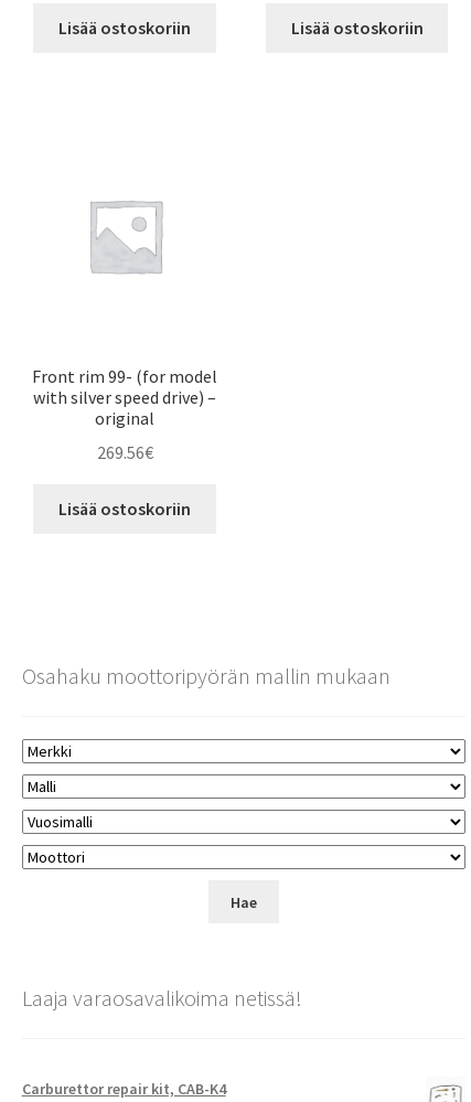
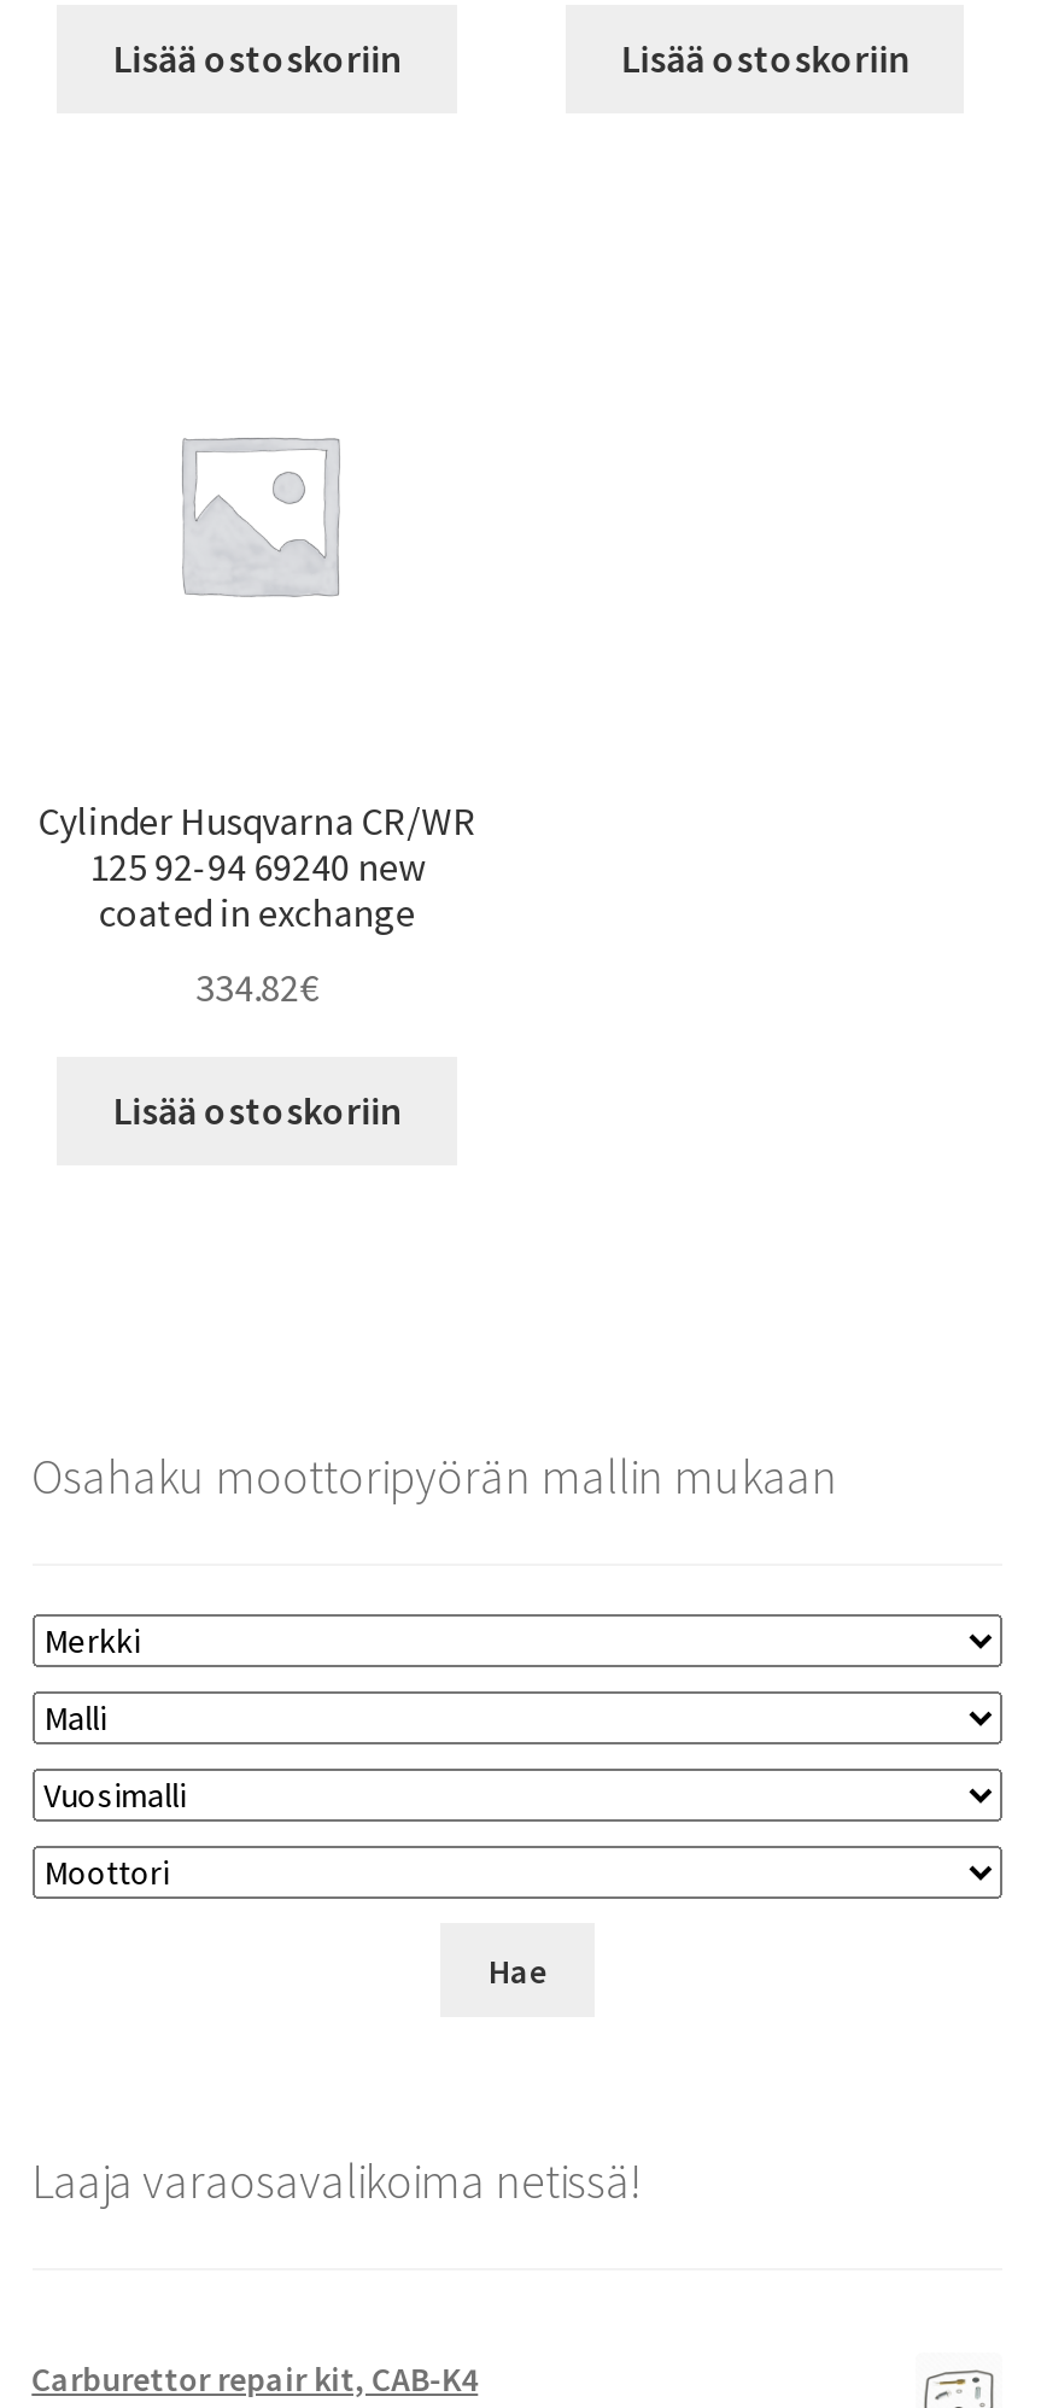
- Front rim 99- (for model
- with silver speed drive) –
- original
+ Cylinder Husqvarna CR/WR
+ 125 92-94 69240 new
+ coated in exchange

- 269.56€
+ 334.82€
